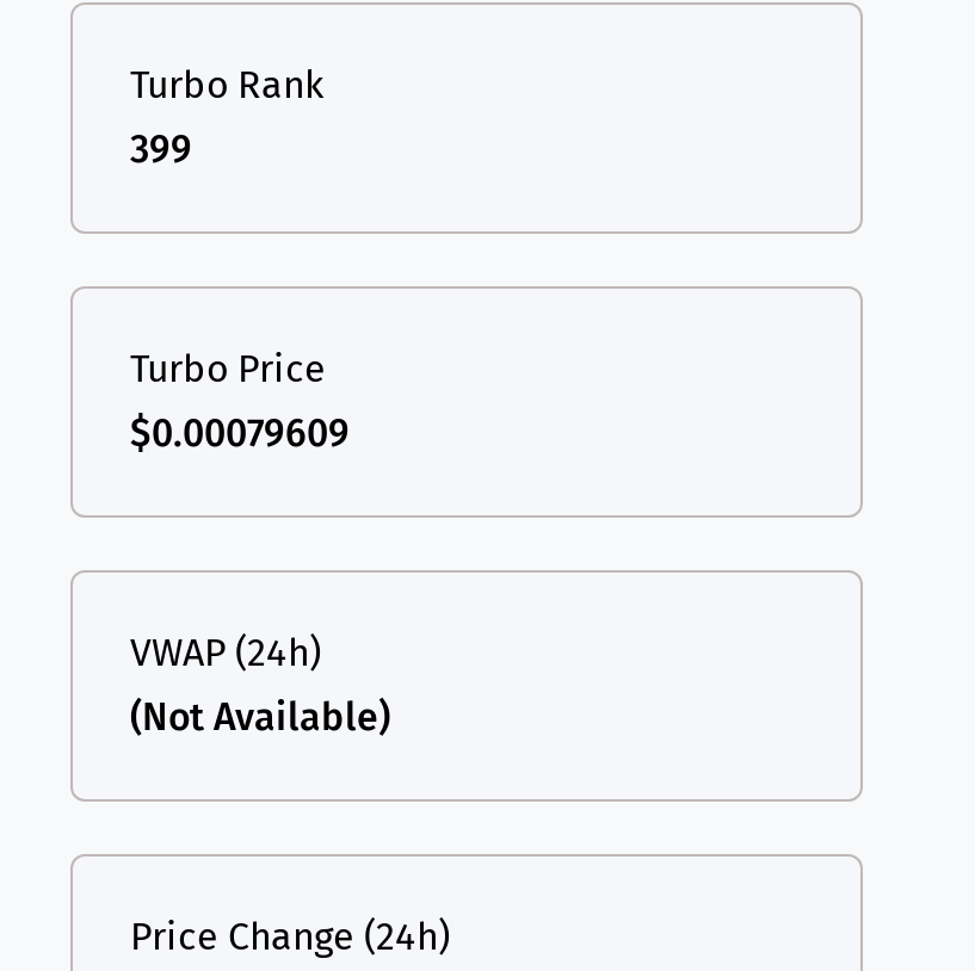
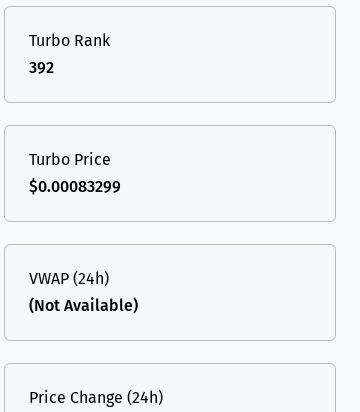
- 399
+ 392

- $0.00079609
+ $0.00083299
